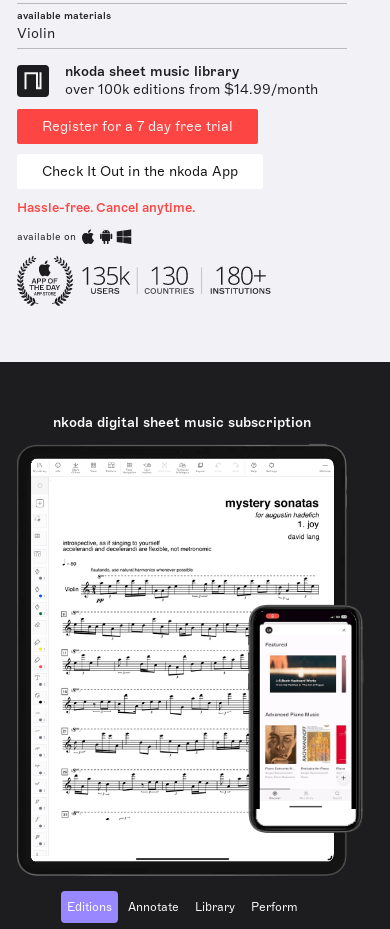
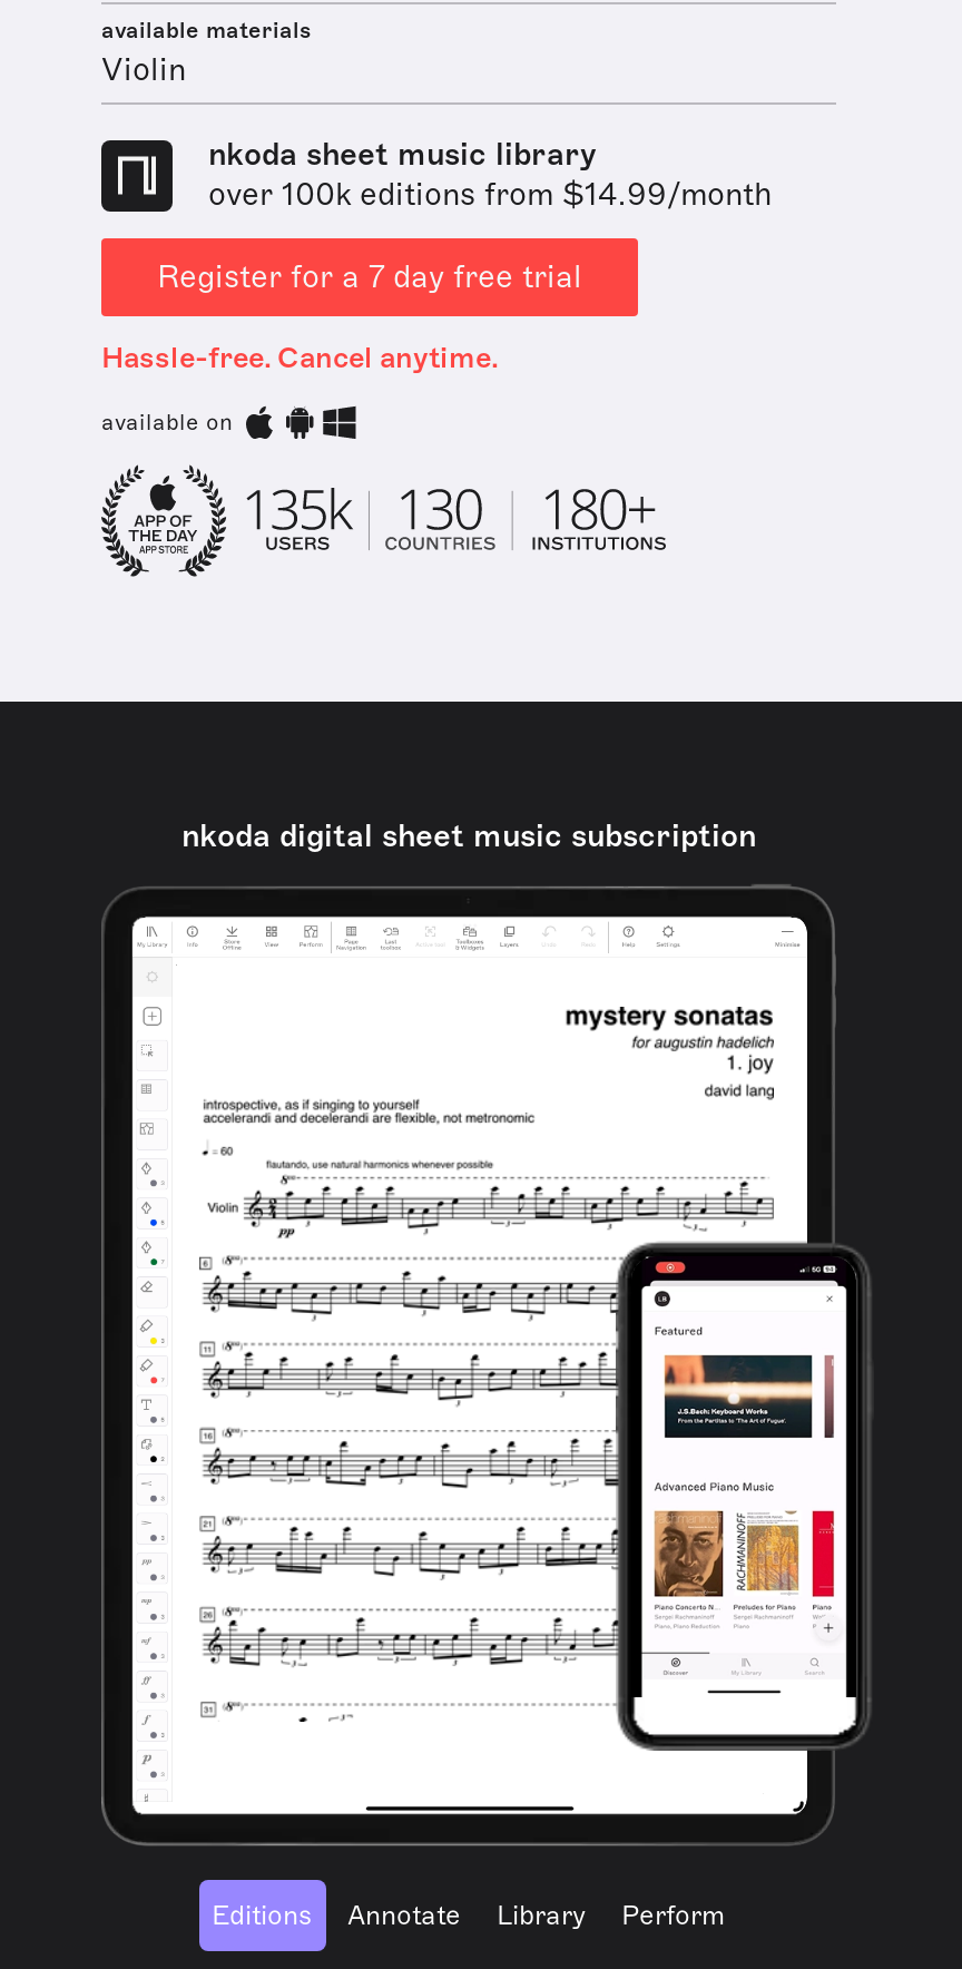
- Check It Out in the nkoda App
